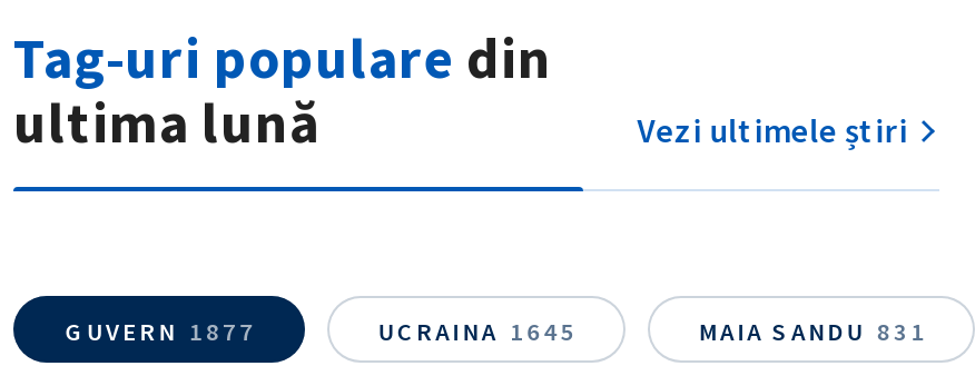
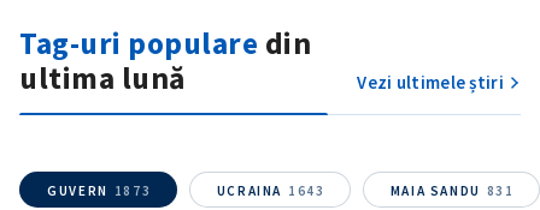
- GUVERN 1877
+ GUVERN 1873

- UCRAINA 1645
+ UCRAINA 1643
